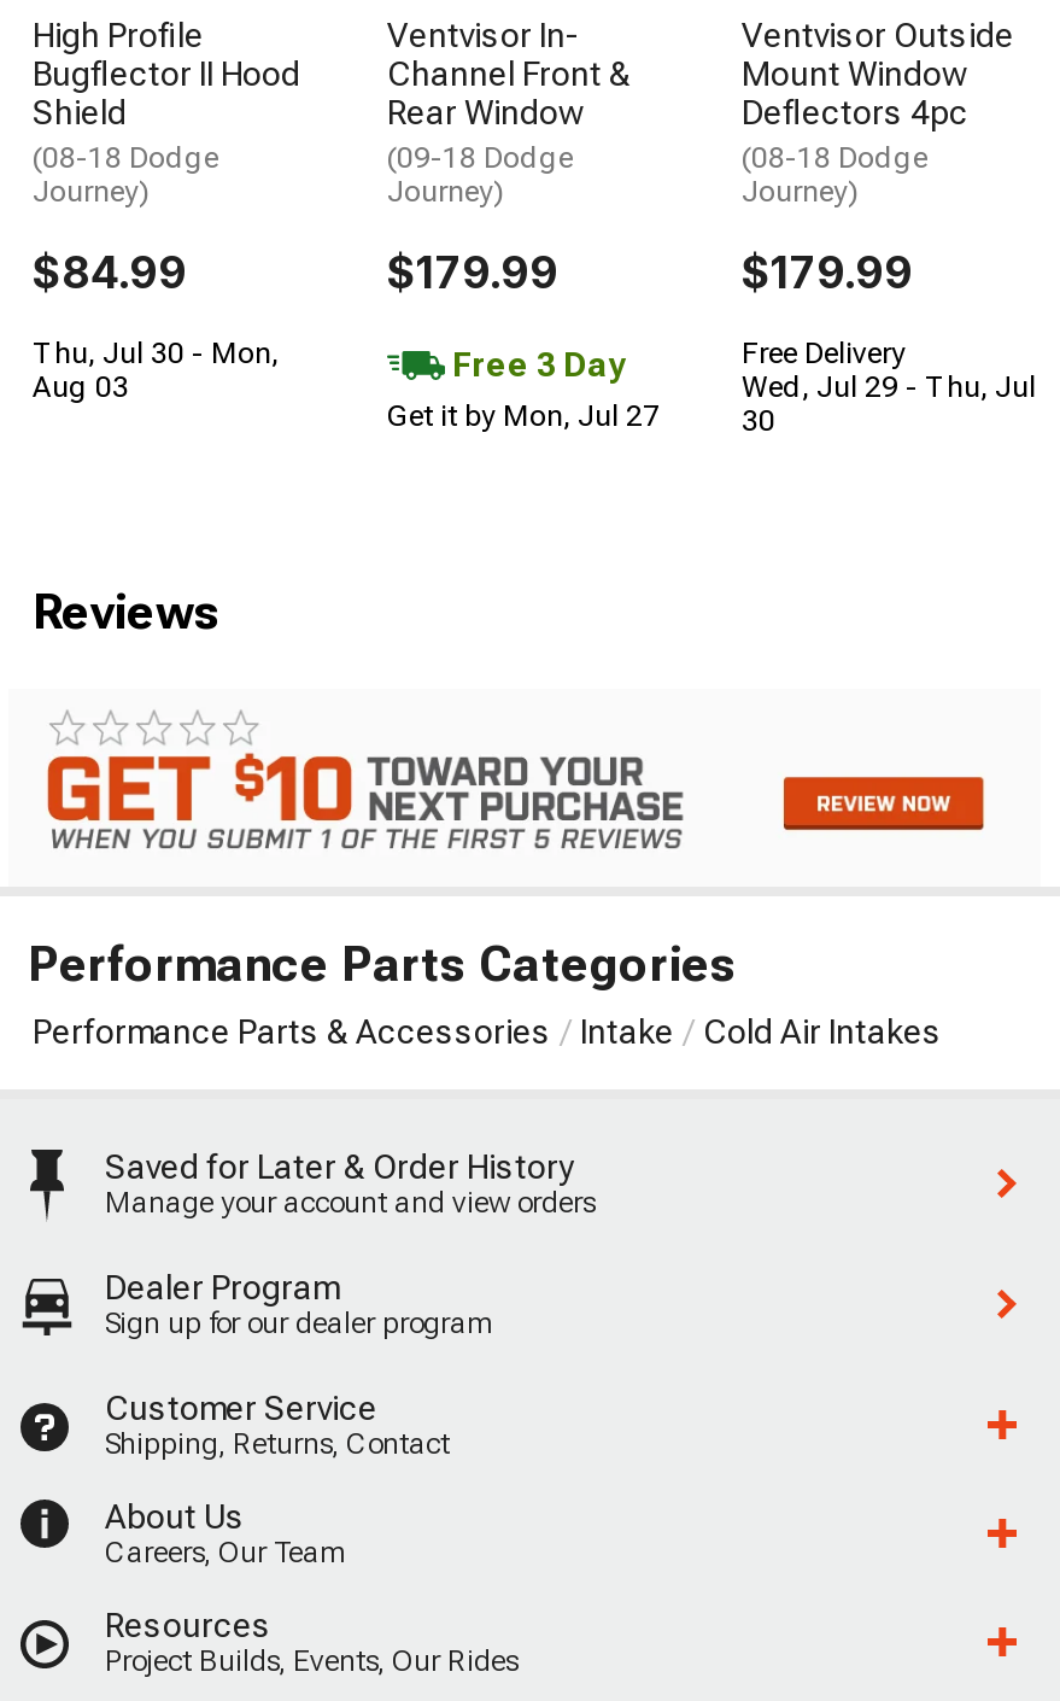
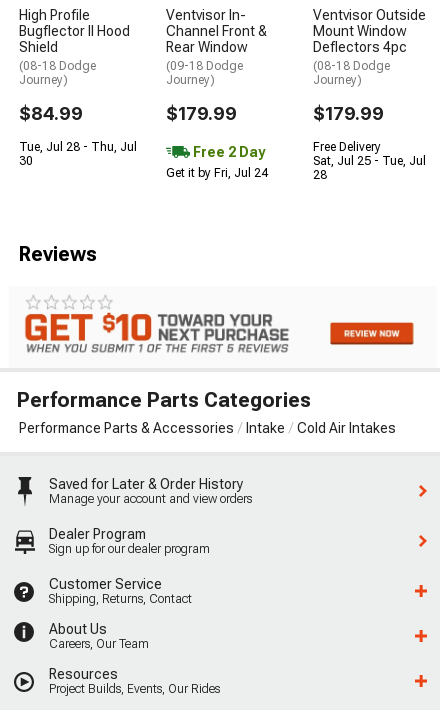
- Thu, Jul 30 - Mon,
- Aug 03
+ Tue, Jul 28 - Thu, Jul
+ 30

- Free 3 Day
+ Free 2 Day

- Wed, Jul 29 - Thu, Jul
+ Sat, Jul 25 - Tue, Jul

- Get it by Mon, Jul 27
+ Get it by Fri, Jul 24

- 30
+ 28
